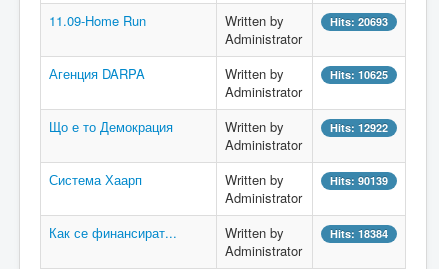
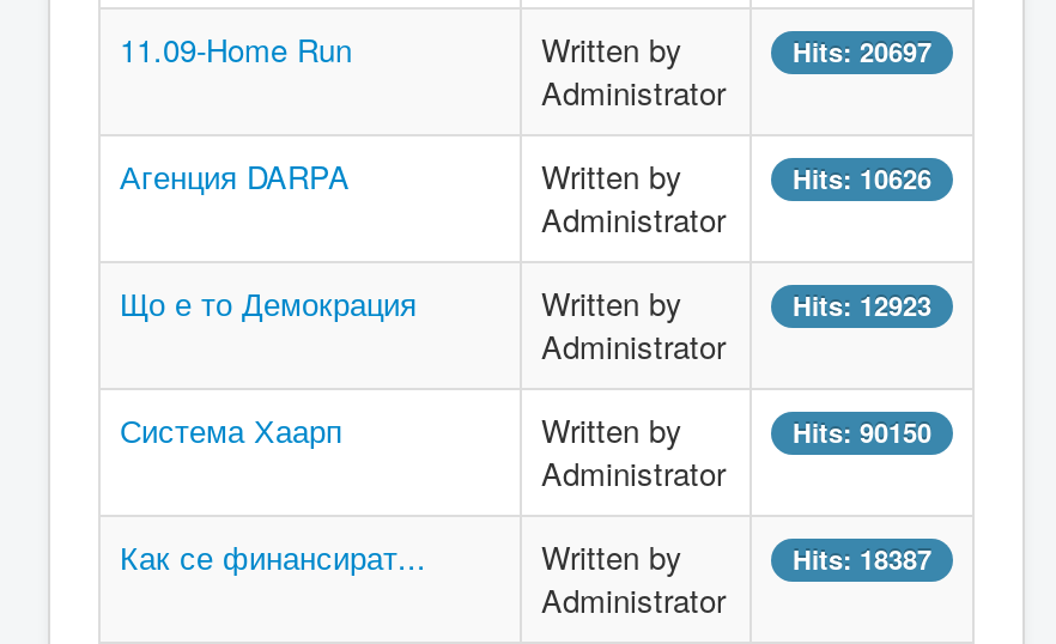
- Hits: 20693
+ Hits: 20697

- Hits: 10625
+ Hits: 10626

- Hits: 12922
+ Hits: 12923

- Hits: 90139
+ Hits: 90150

- Hits: 18384
+ Hits: 18387
